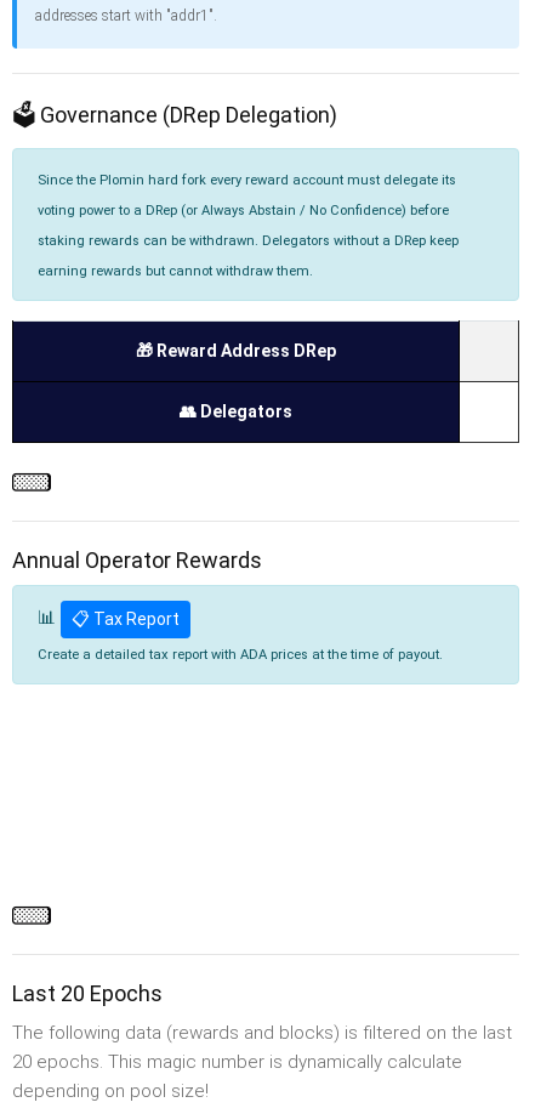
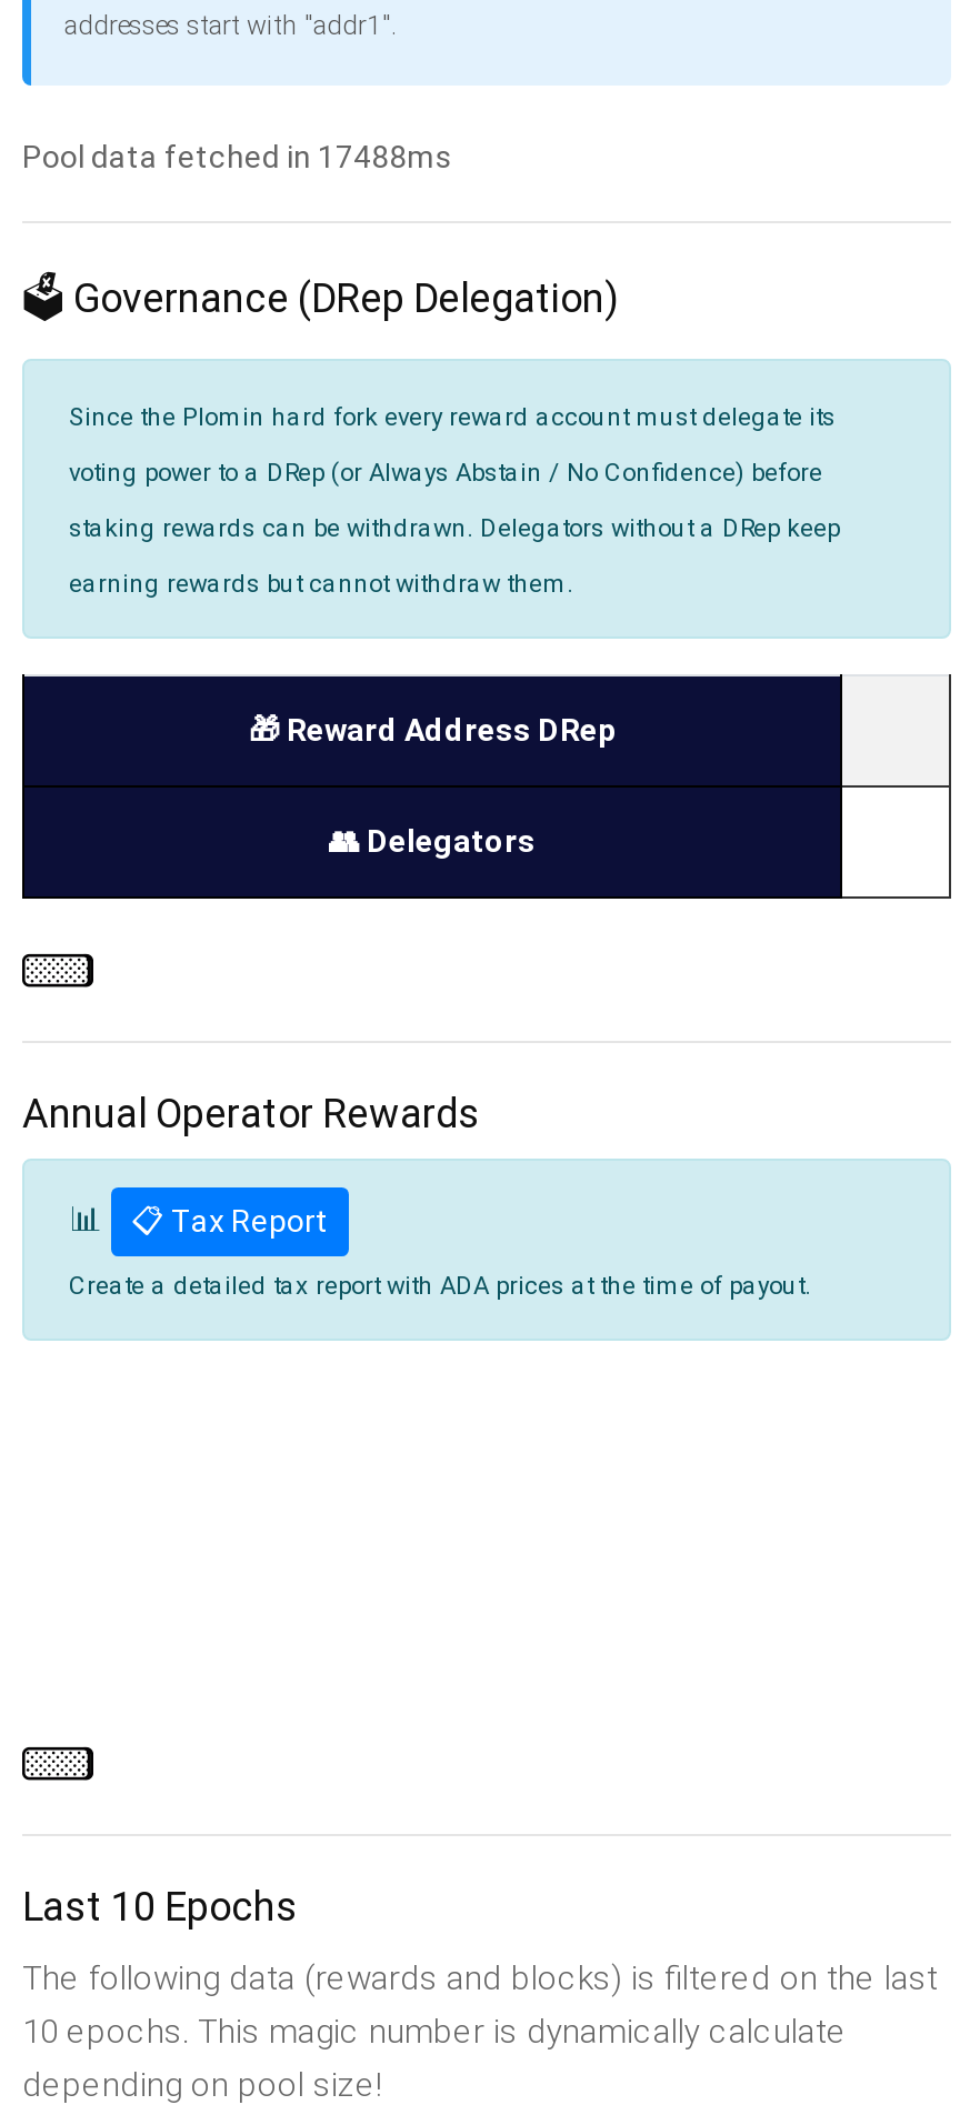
+ Pool data fetched in 17488ms

- Last 20 Epochs
+ Last 10 Epochs

- 20 epochs. This magic number is dynamically calculate
+ 10 epochs. This magic number is dynamically calculate
